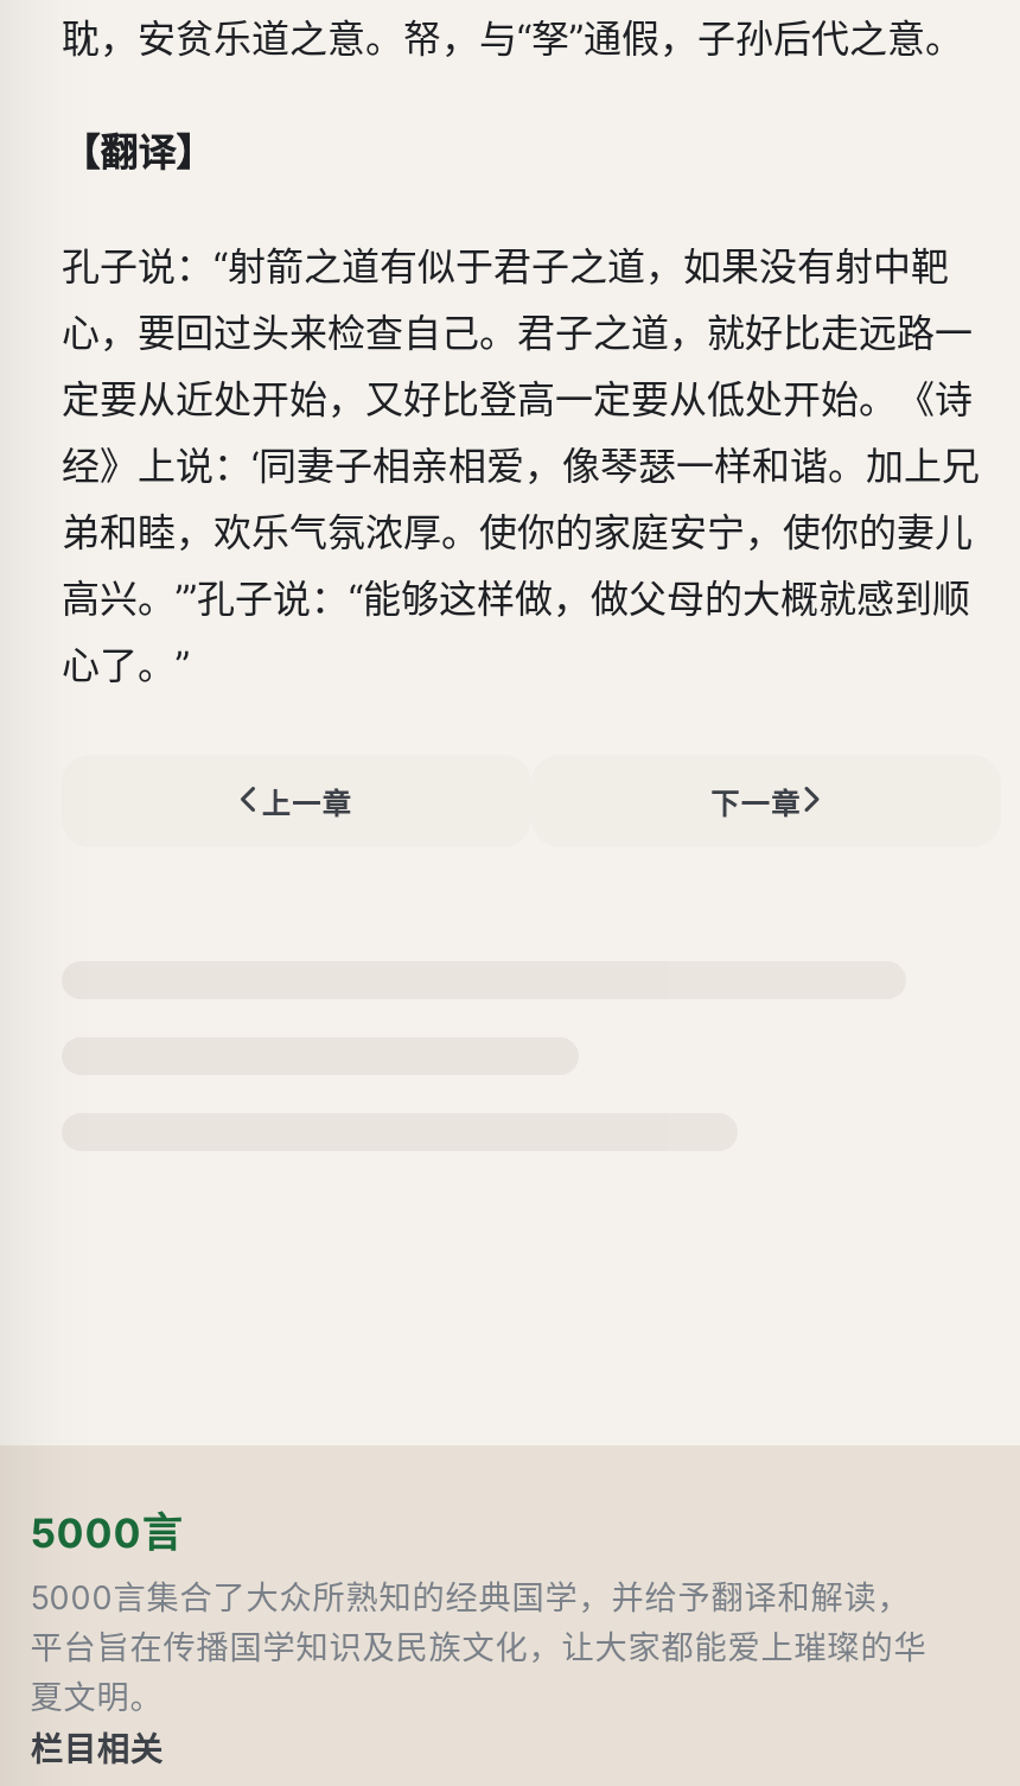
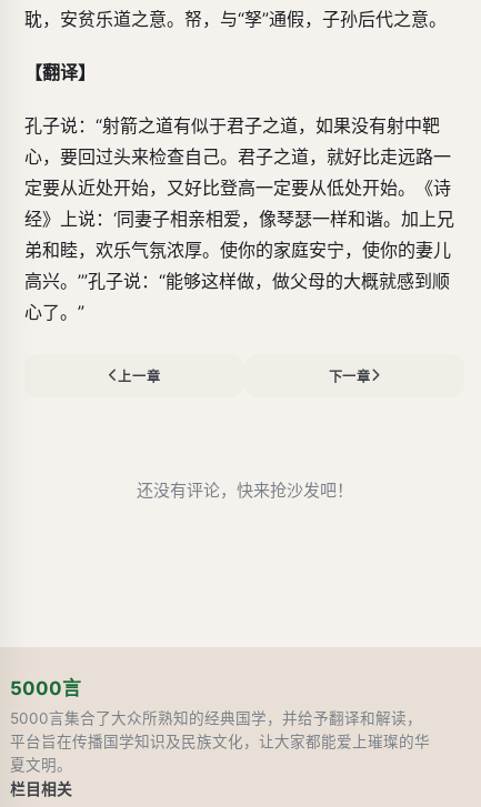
+ 还没有评论，快来抢沙发吧！
